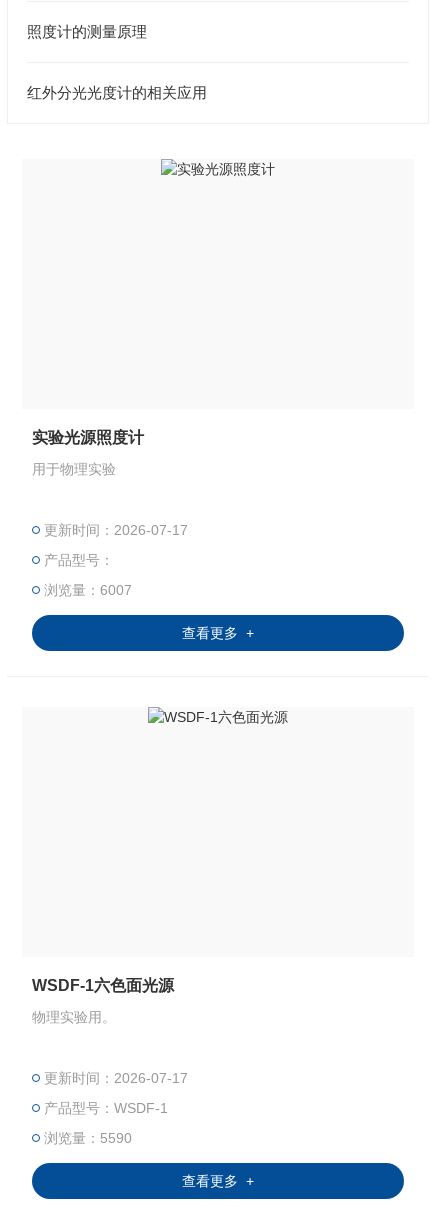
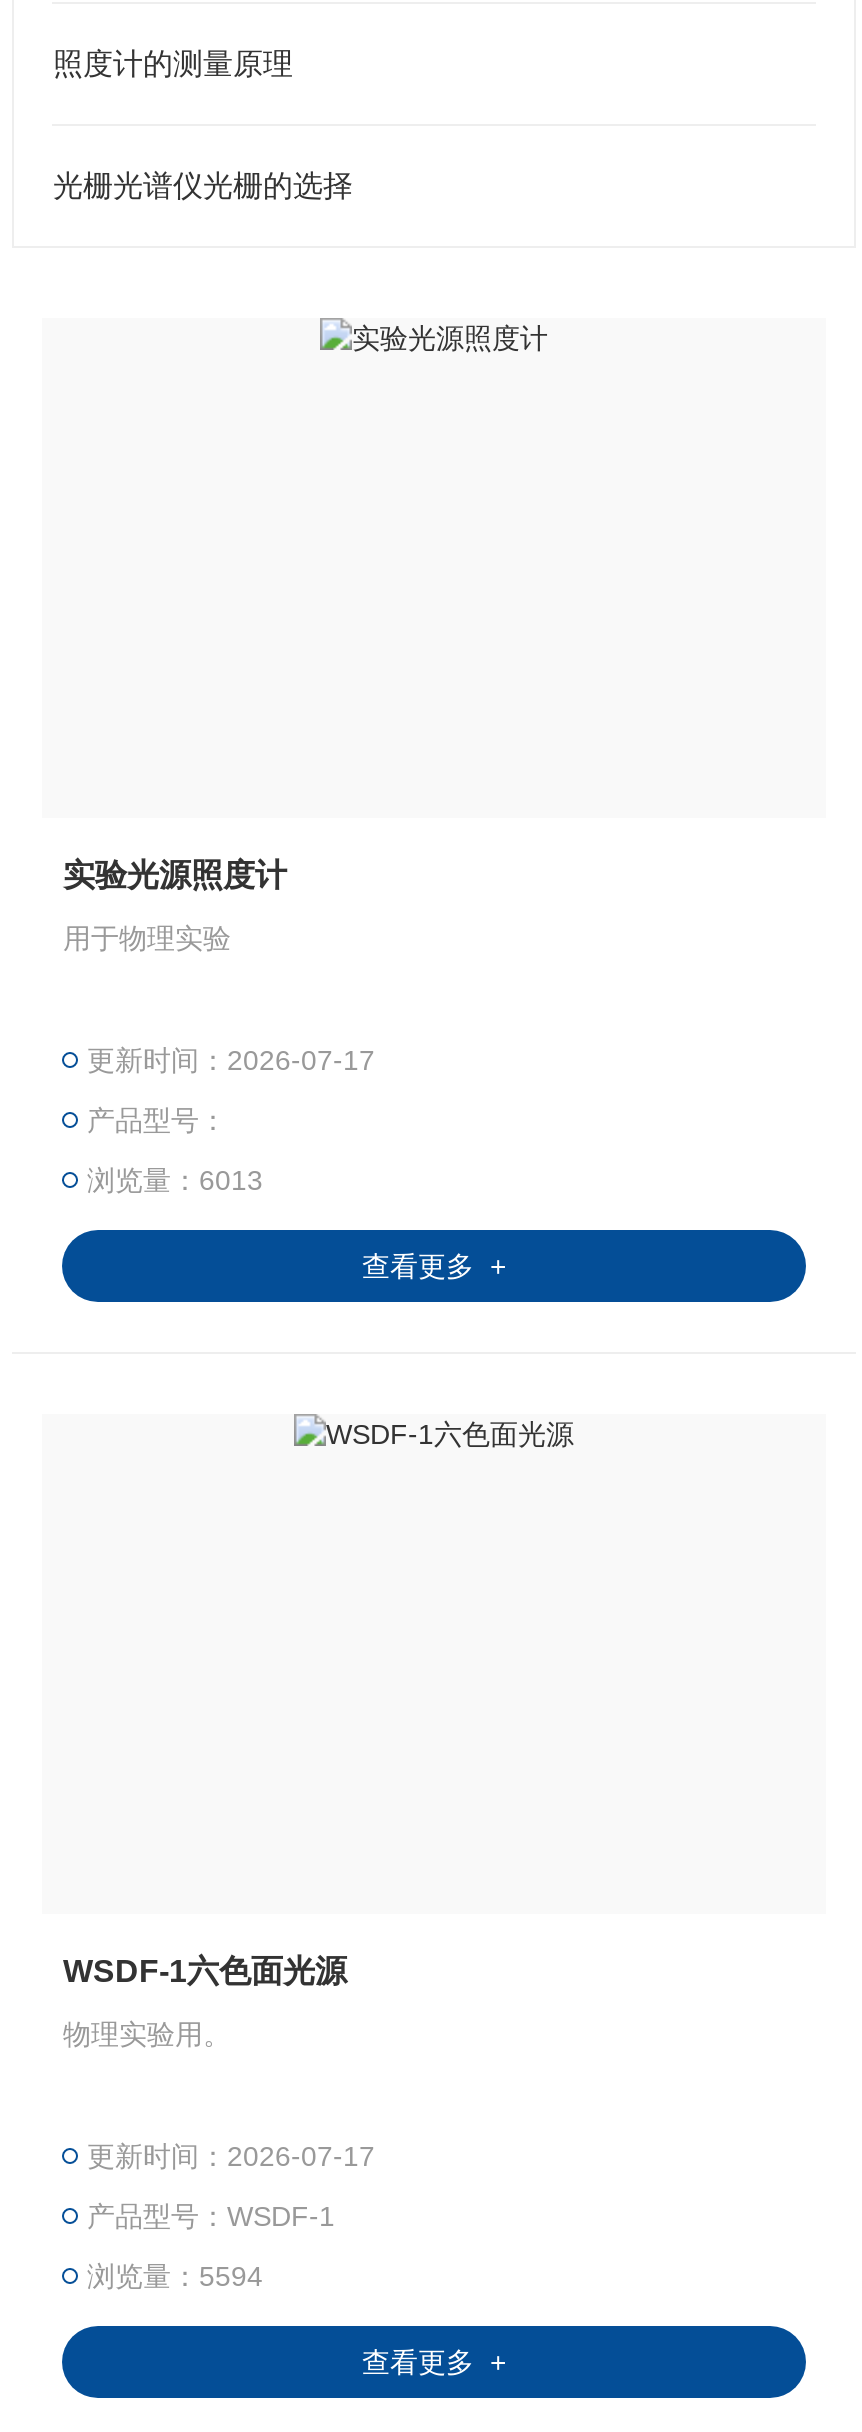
- 红外分光光度计的相关应用
+ 光栅光谱仪光栅的选择

- 浏览量：6007
+ 浏览量：6013

- 浏览量：5590
+ 浏览量：5594
